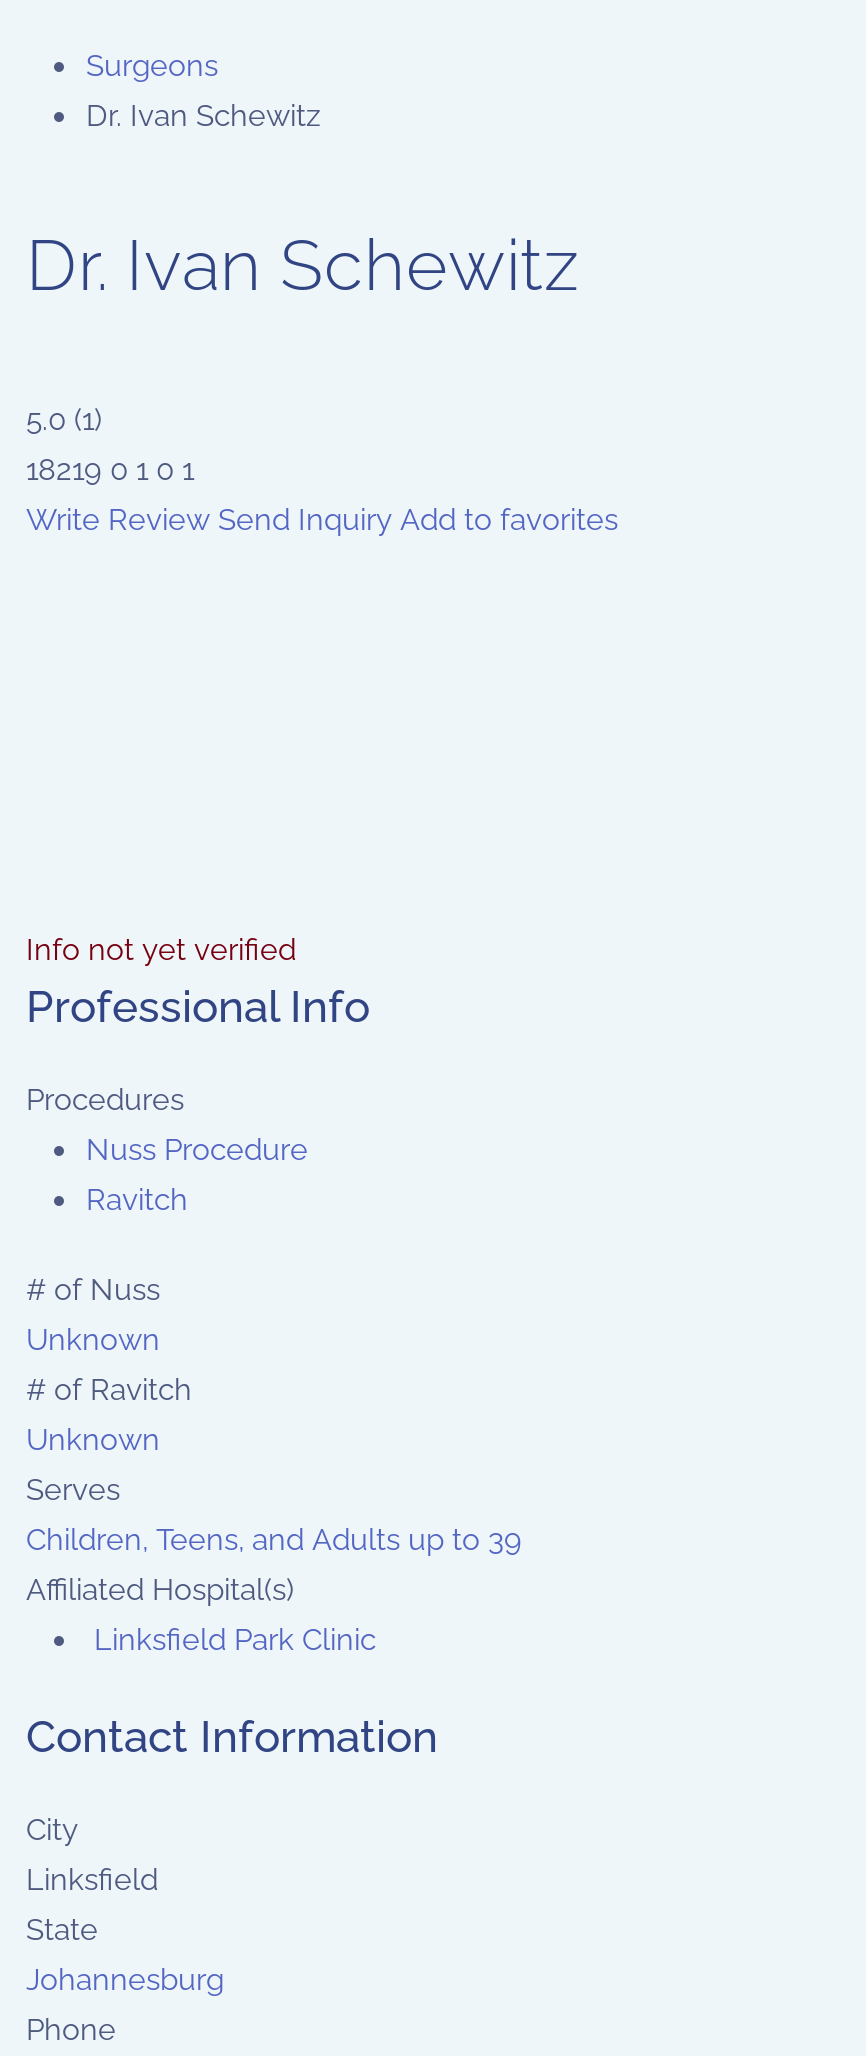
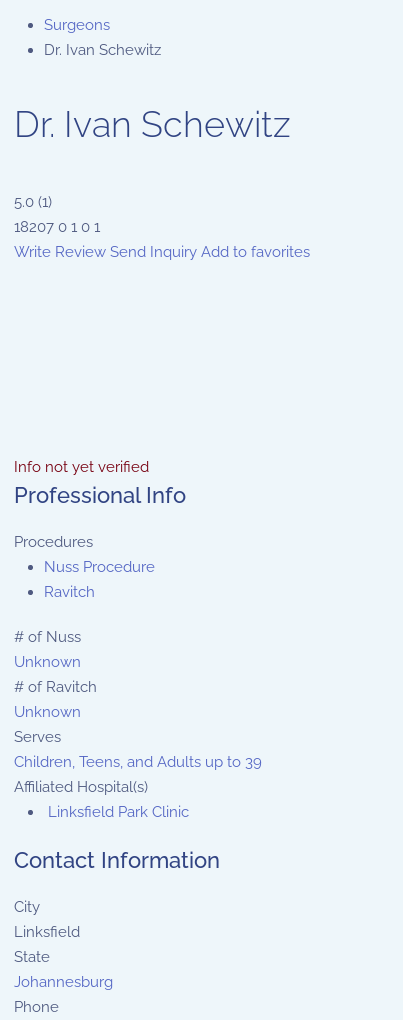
- 18219 0 1 0 1
+ 18207 0 1 0 1
